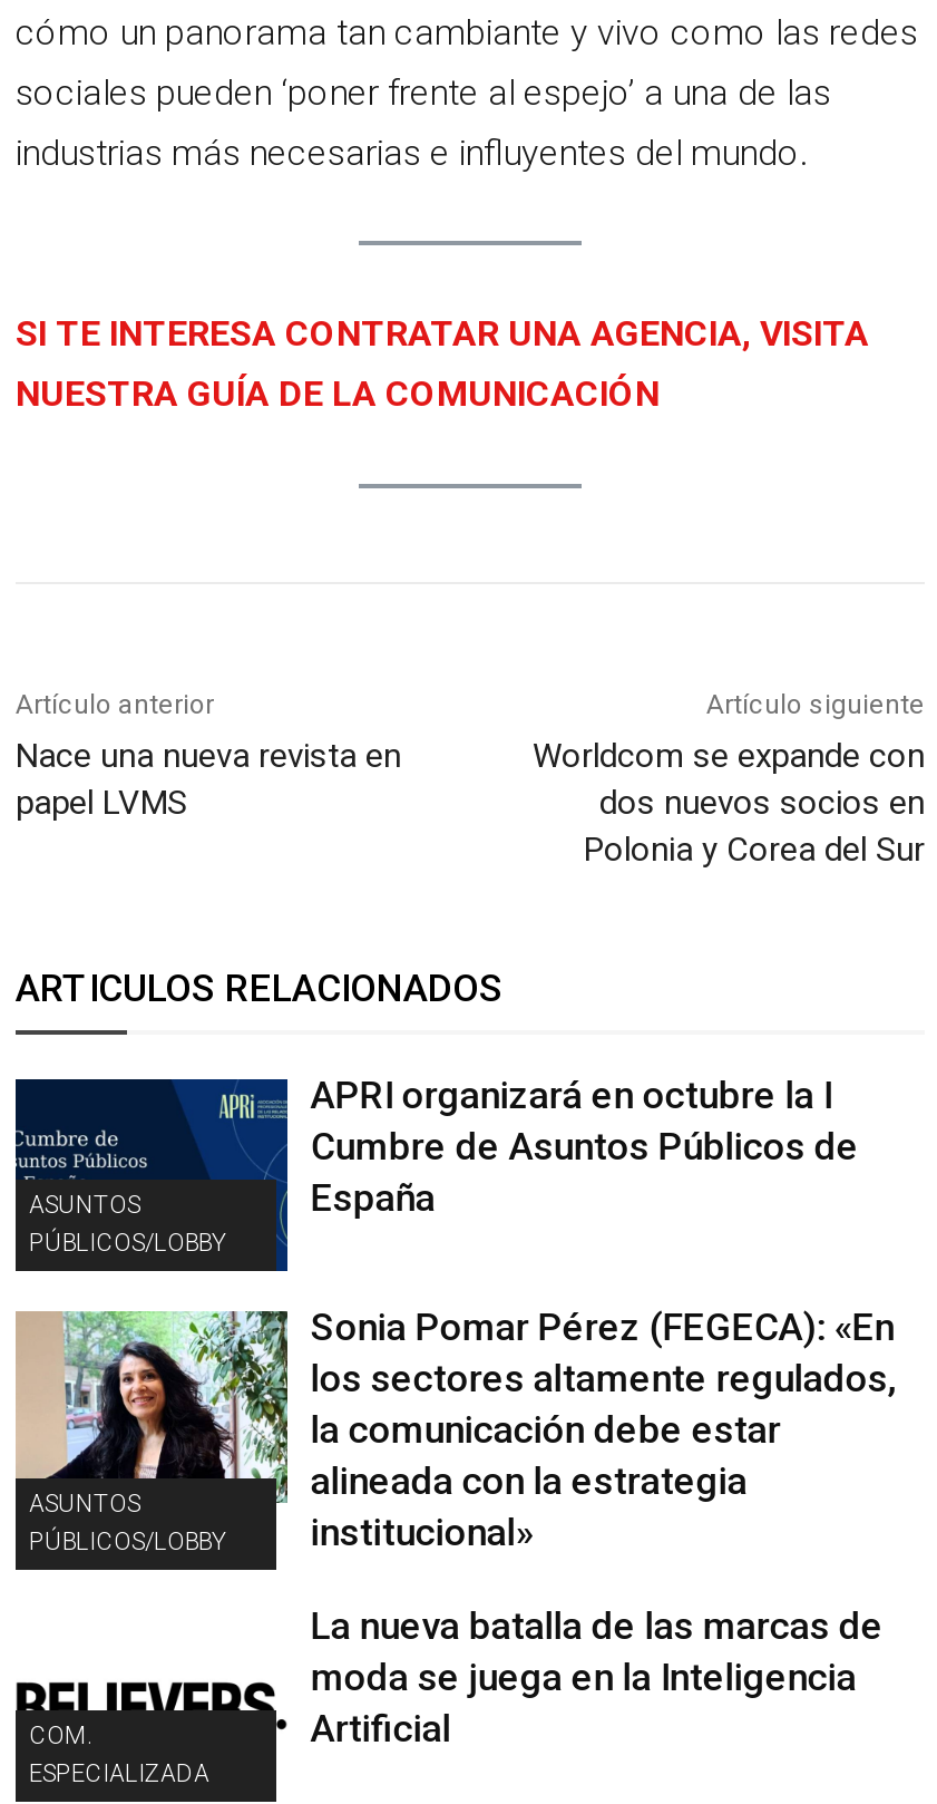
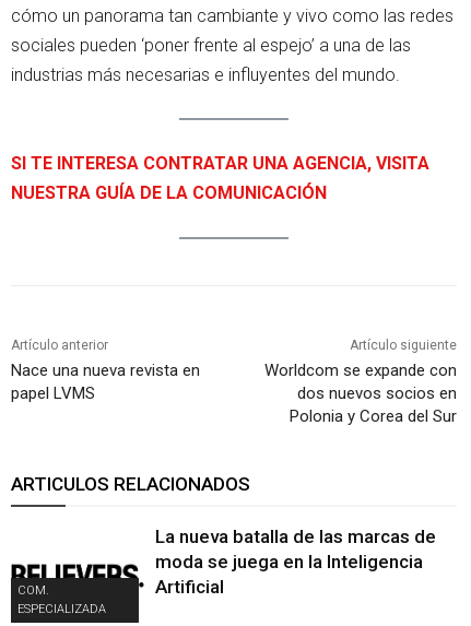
- [image]
- ASUNTOS
- PÚBLICOS/LOBBY

- APRI organizará en octubre la I
- Cumbre de Asuntos Públicos de
- España

- [image]
- ASUNTOS
- PÚBLICOS/LOBBY

- Sonia Pomar Pérez (FEGECA): «En
- los sectores altamente regulados,
- la comunicación debe estar
- alineada con la estrategia
- institucional»
